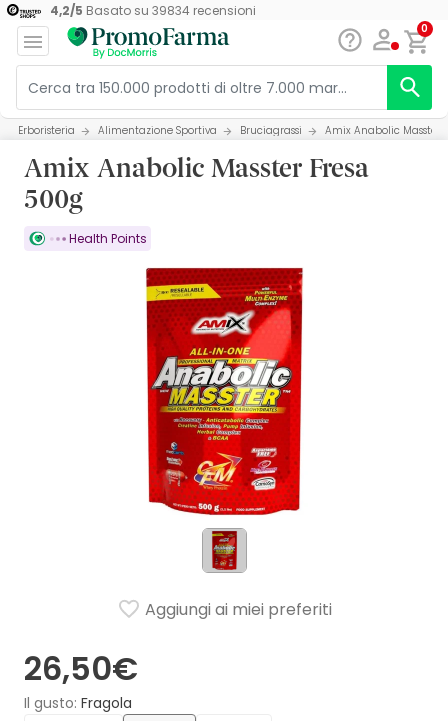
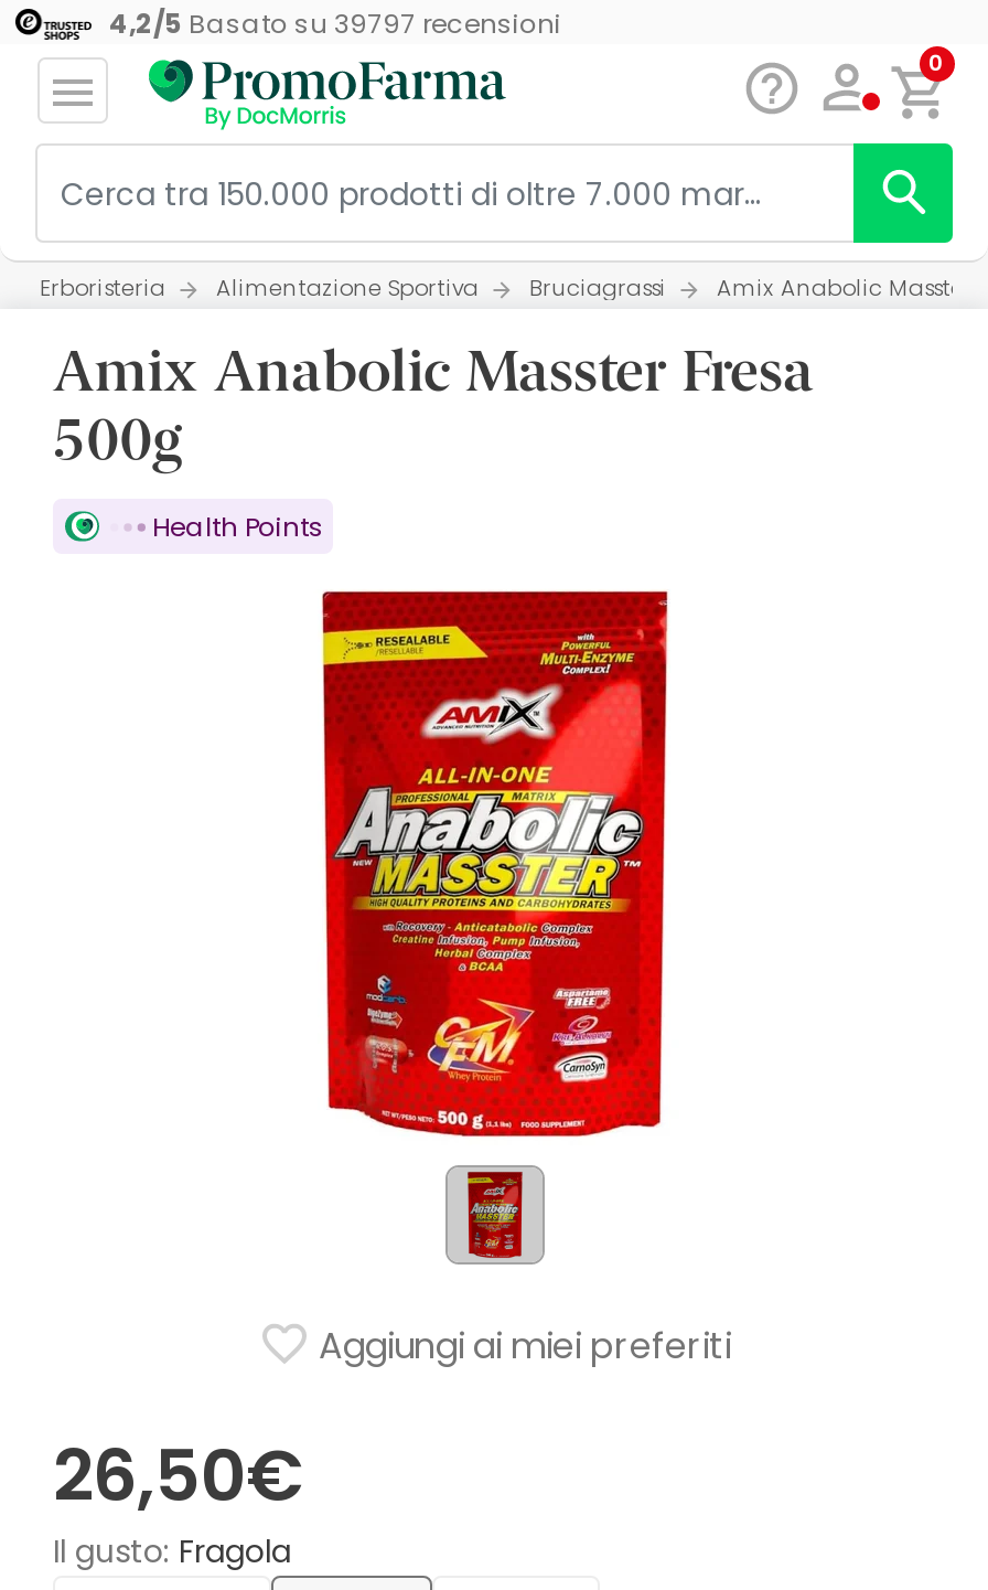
- 4,2/5 Basato su 39834 recensioni
+ 4,2/5 Basato su 39797 recensioni
